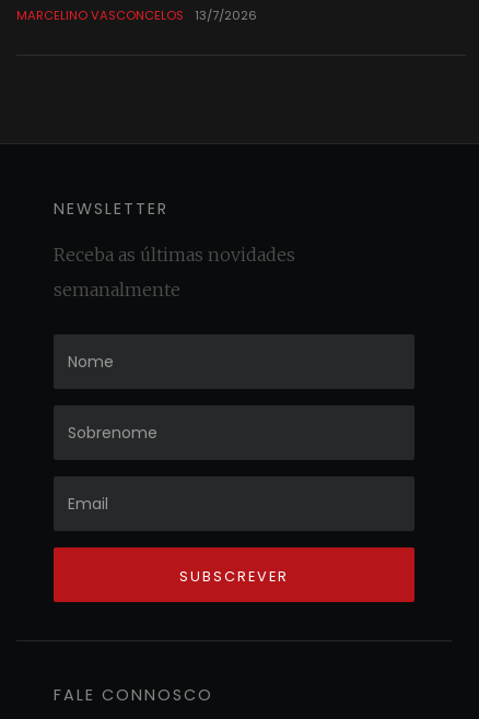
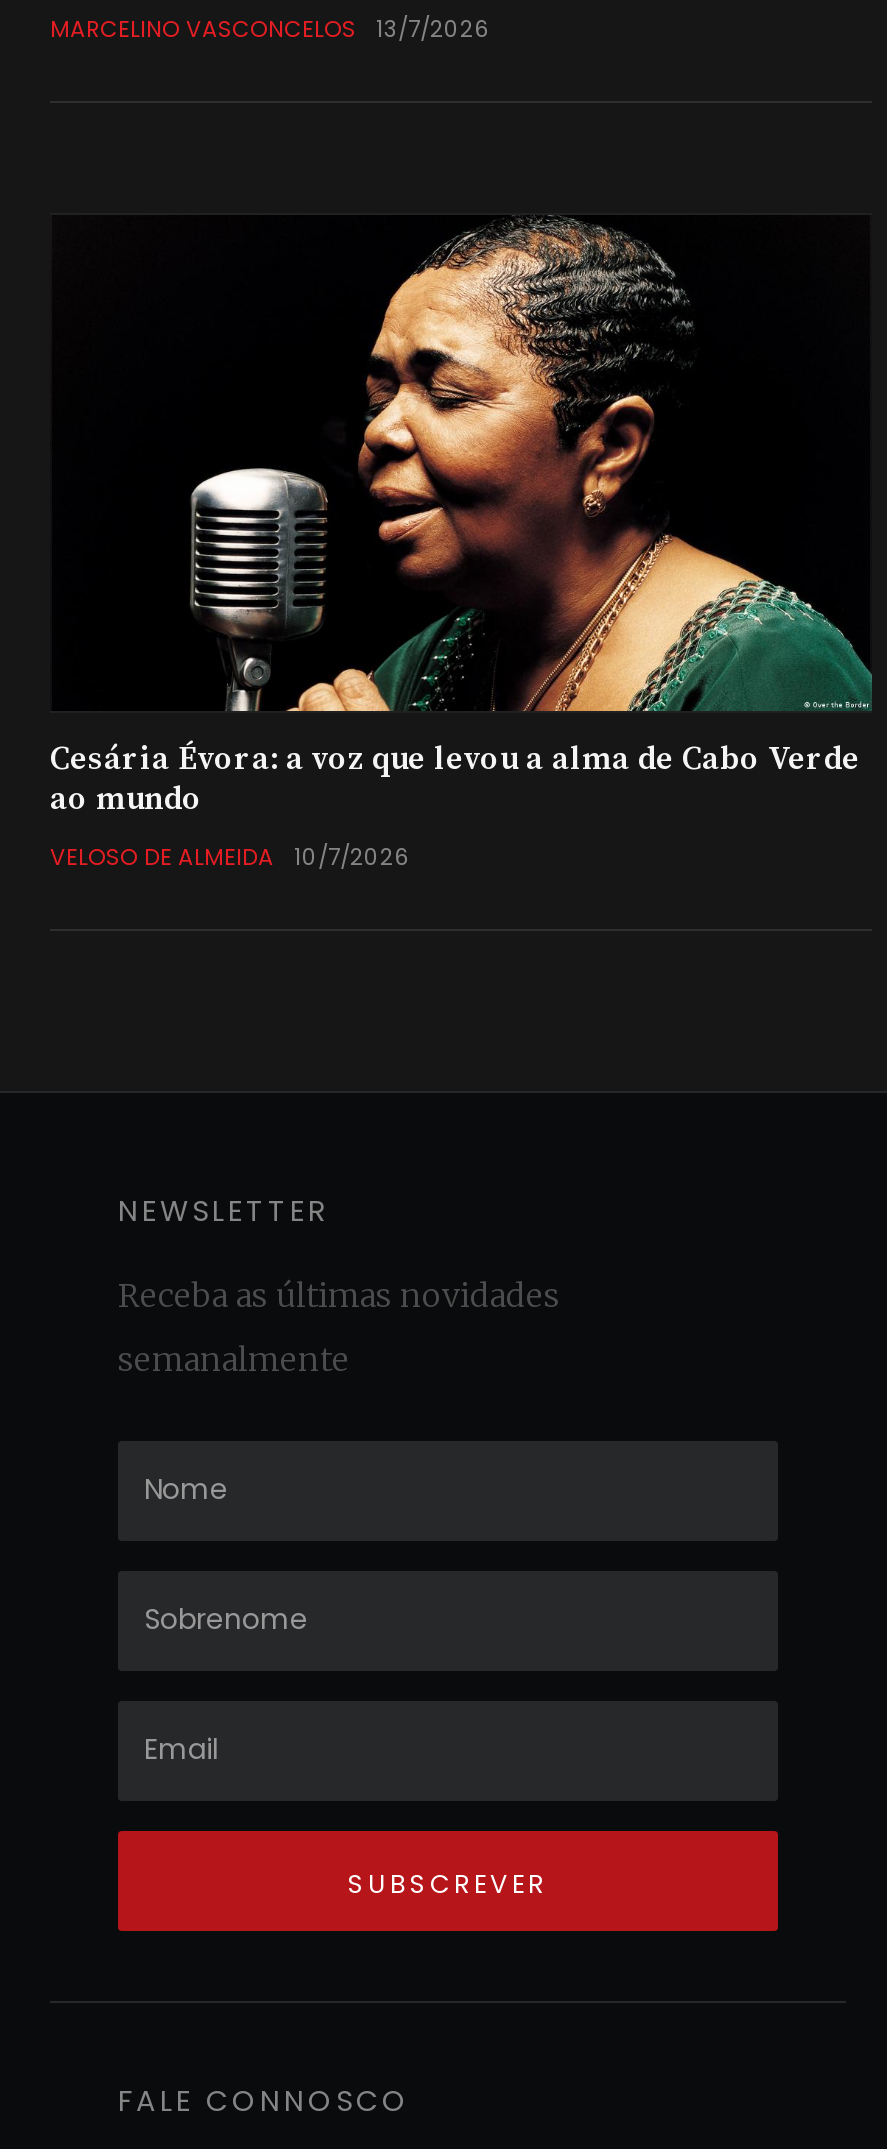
+ [image]
+ Cesária Évora: a voz que levou a alma de Cabo Verde
+ ao mundo
+ VELOSO DE ALMEIDA
+ 10/7/2026
